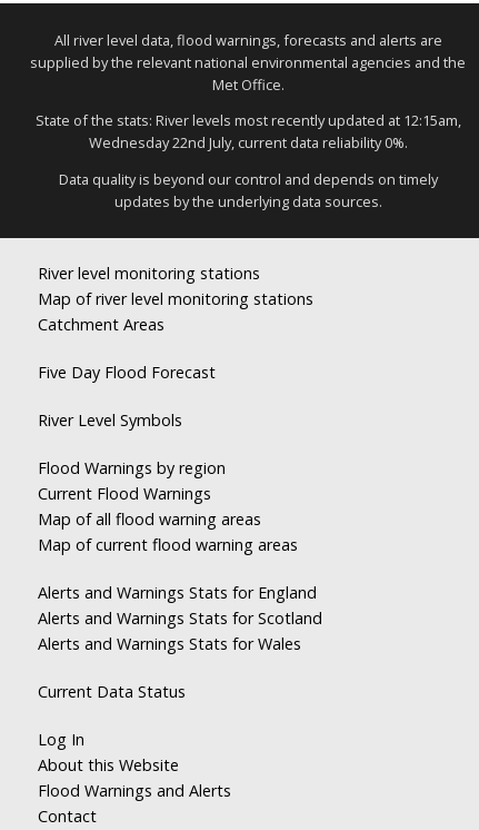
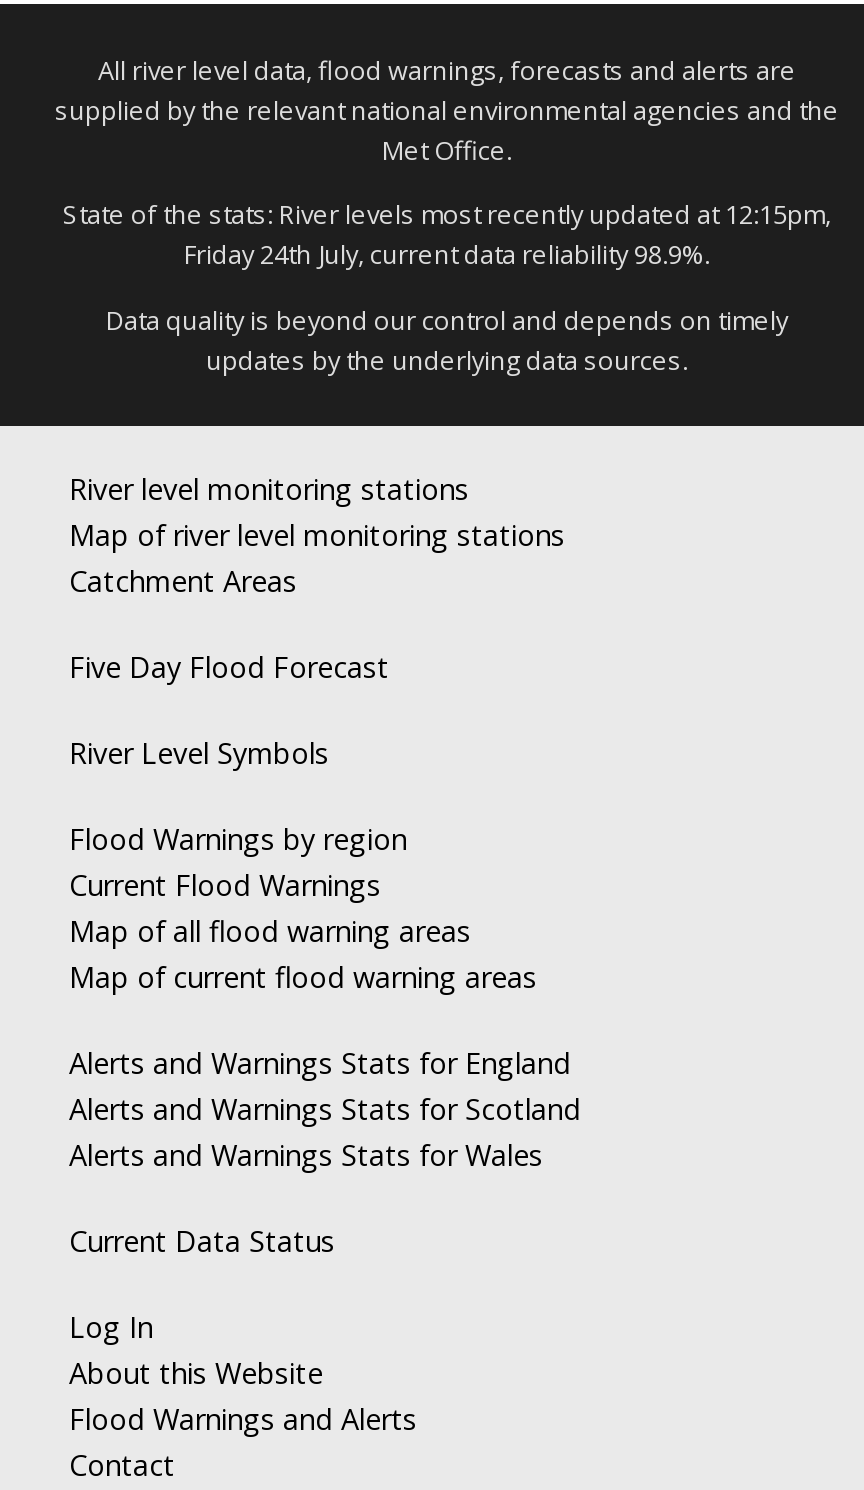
- State of the stats: River levels most recently updated at 12:15am,
+ State of the stats: River levels most recently updated at 12:15pm,

- Wednesday 22nd July, current data reliability 0%.
+ Friday 24th July, current data reliability 98.9%.
